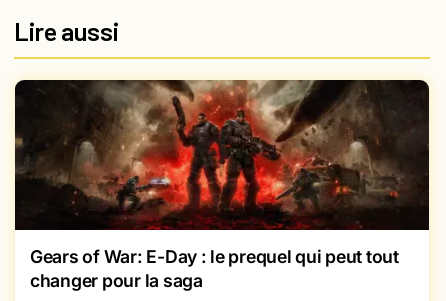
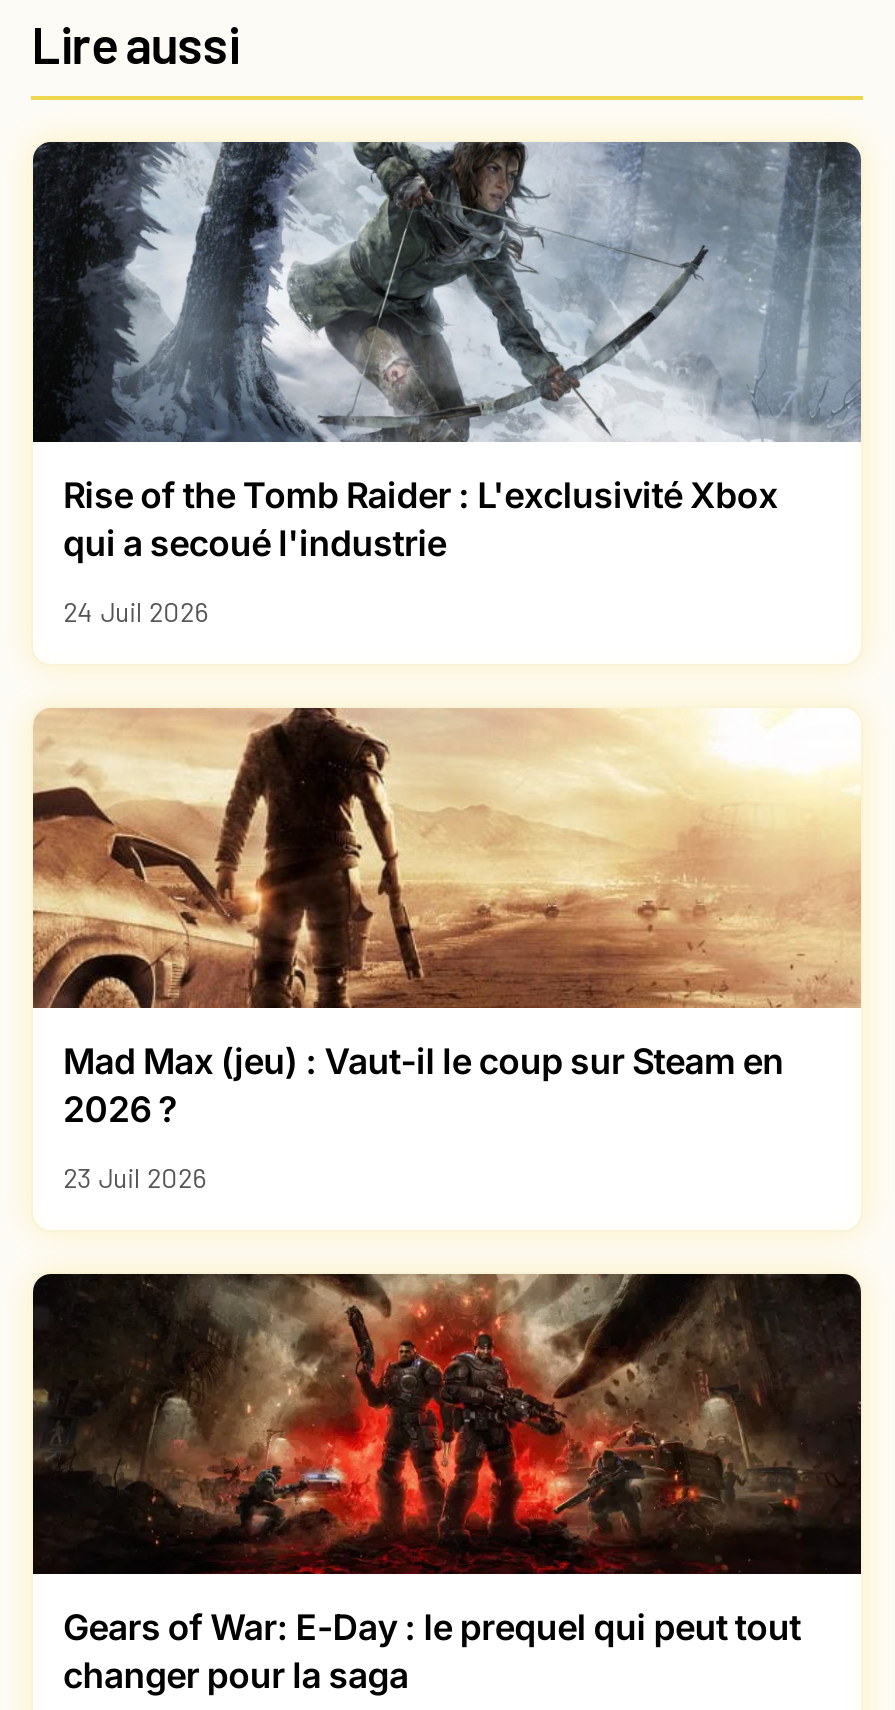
+ [image]
+ Mad Max (jeu) : Vaut-il le coup sur Steam en
+ 2026 ?
+ 23 Juil 2026

+ [image]
+ Rise of the Tomb Raider : L'exclusivité Xbox
+ qui a secoué l'industrie
+ 24 Juil 2026
